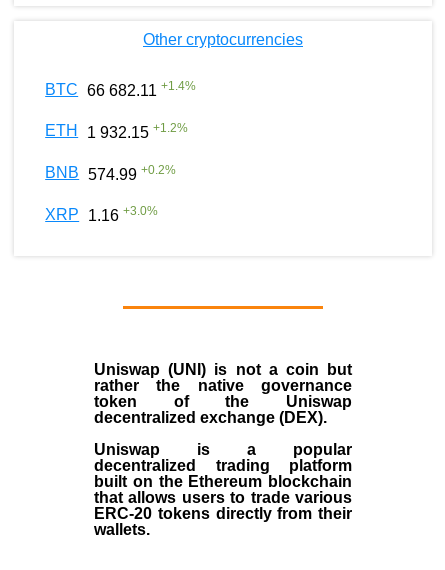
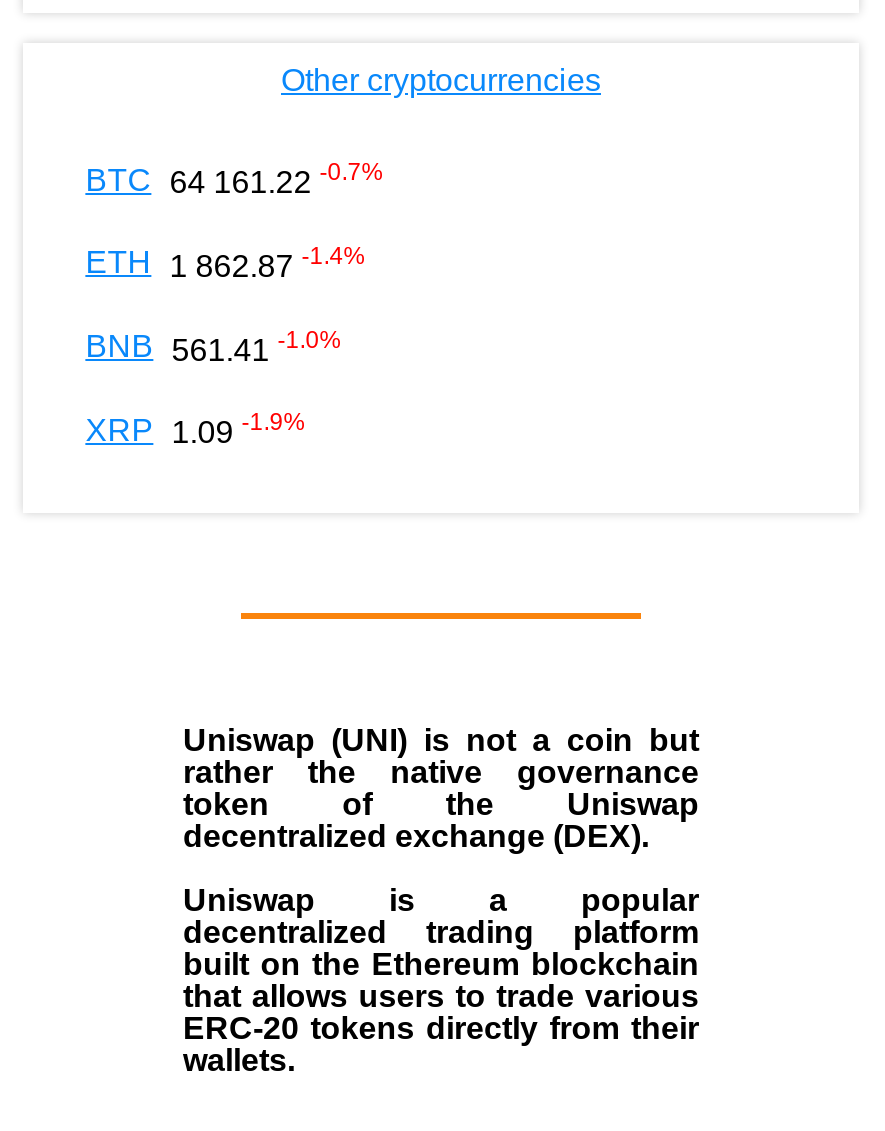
- BTC 66 682.11 +1.4%
+ BTC 64 161.22 -0.7%

- ETH 1 932.15 +1.2%
+ ETH 1 862.87 -1.4%

- BNB 574.99 +0.2%
+ BNB 561.41 -1.0%

- XRP 1.16 +3.0%
+ XRP 1.09 -1.9%
